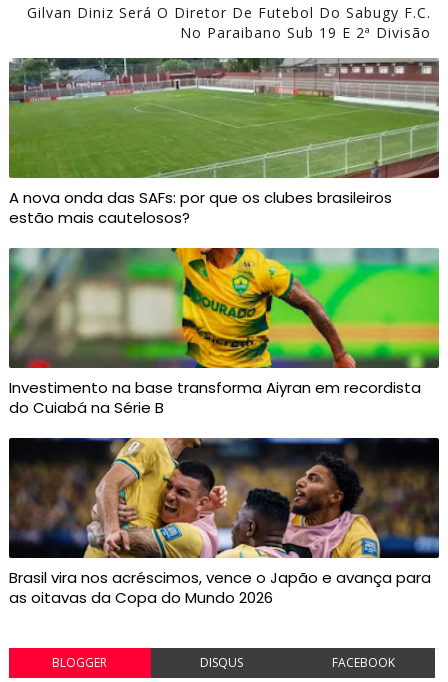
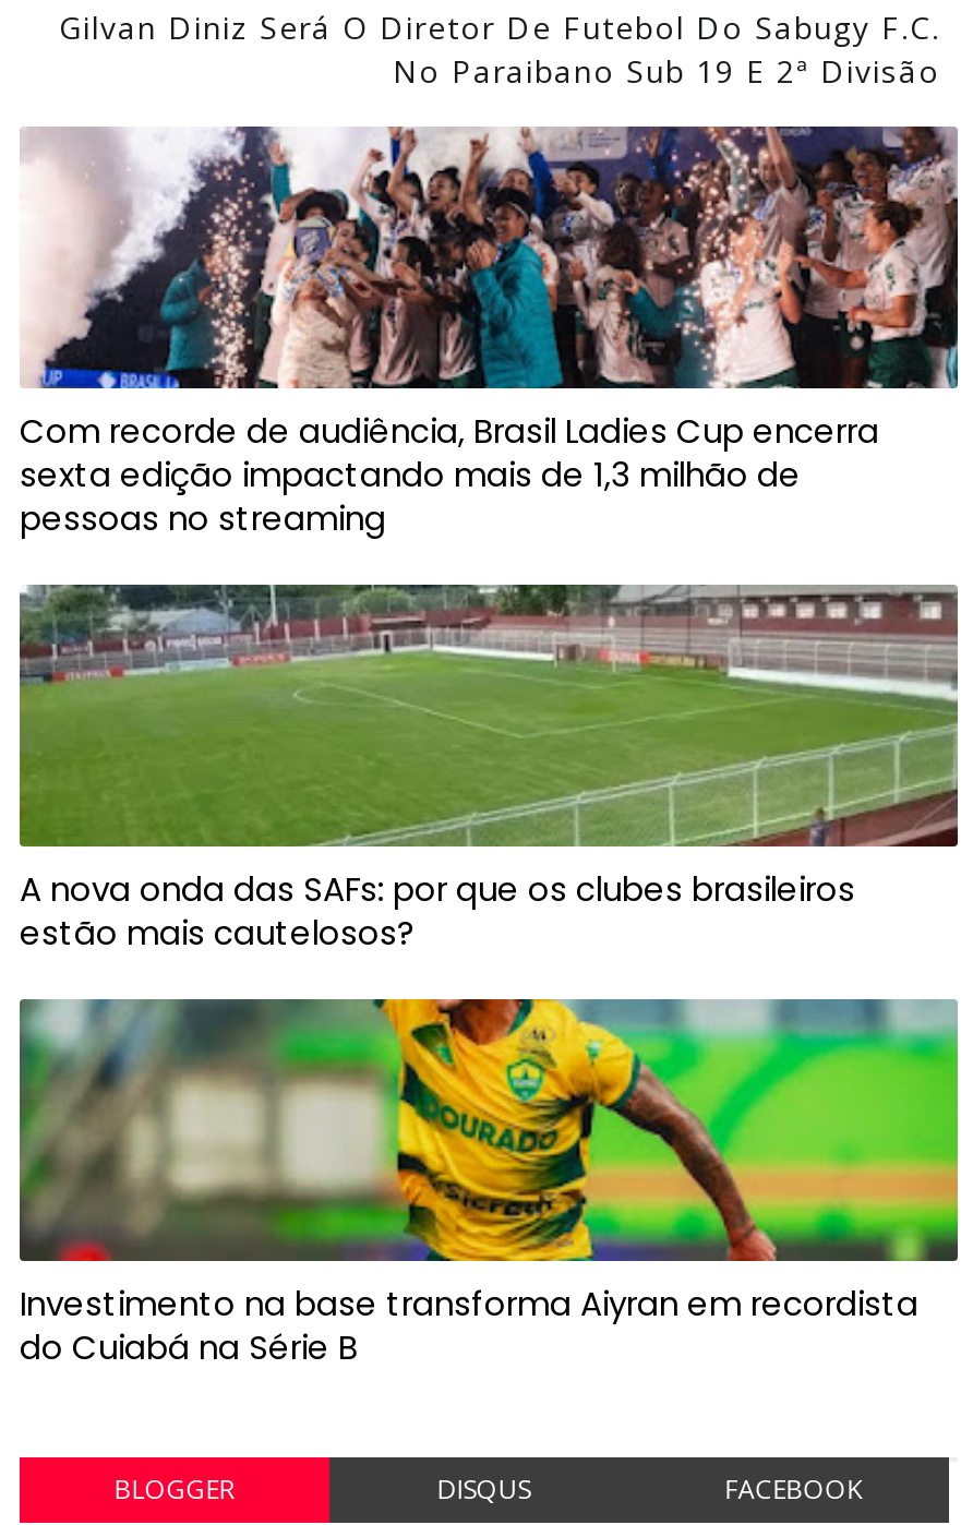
+ [image]
+ Com recorde de audiência, Brasil Ladies Cup encerra
+ sexta edição impactando mais de 1,3 milhão de
+ pessoas no streaming

moved down: [image] | A nova onda das SAFs: por que os clubes brasileiros | estão mais cautelosos? | Investimento na base transforma Aiyran em recordista | do Cuiabá na Série B

- [image]
- Brasil vira nos acréscimos, vence o Japão e avança para
- as oitavas da Copa do Mundo 2026
